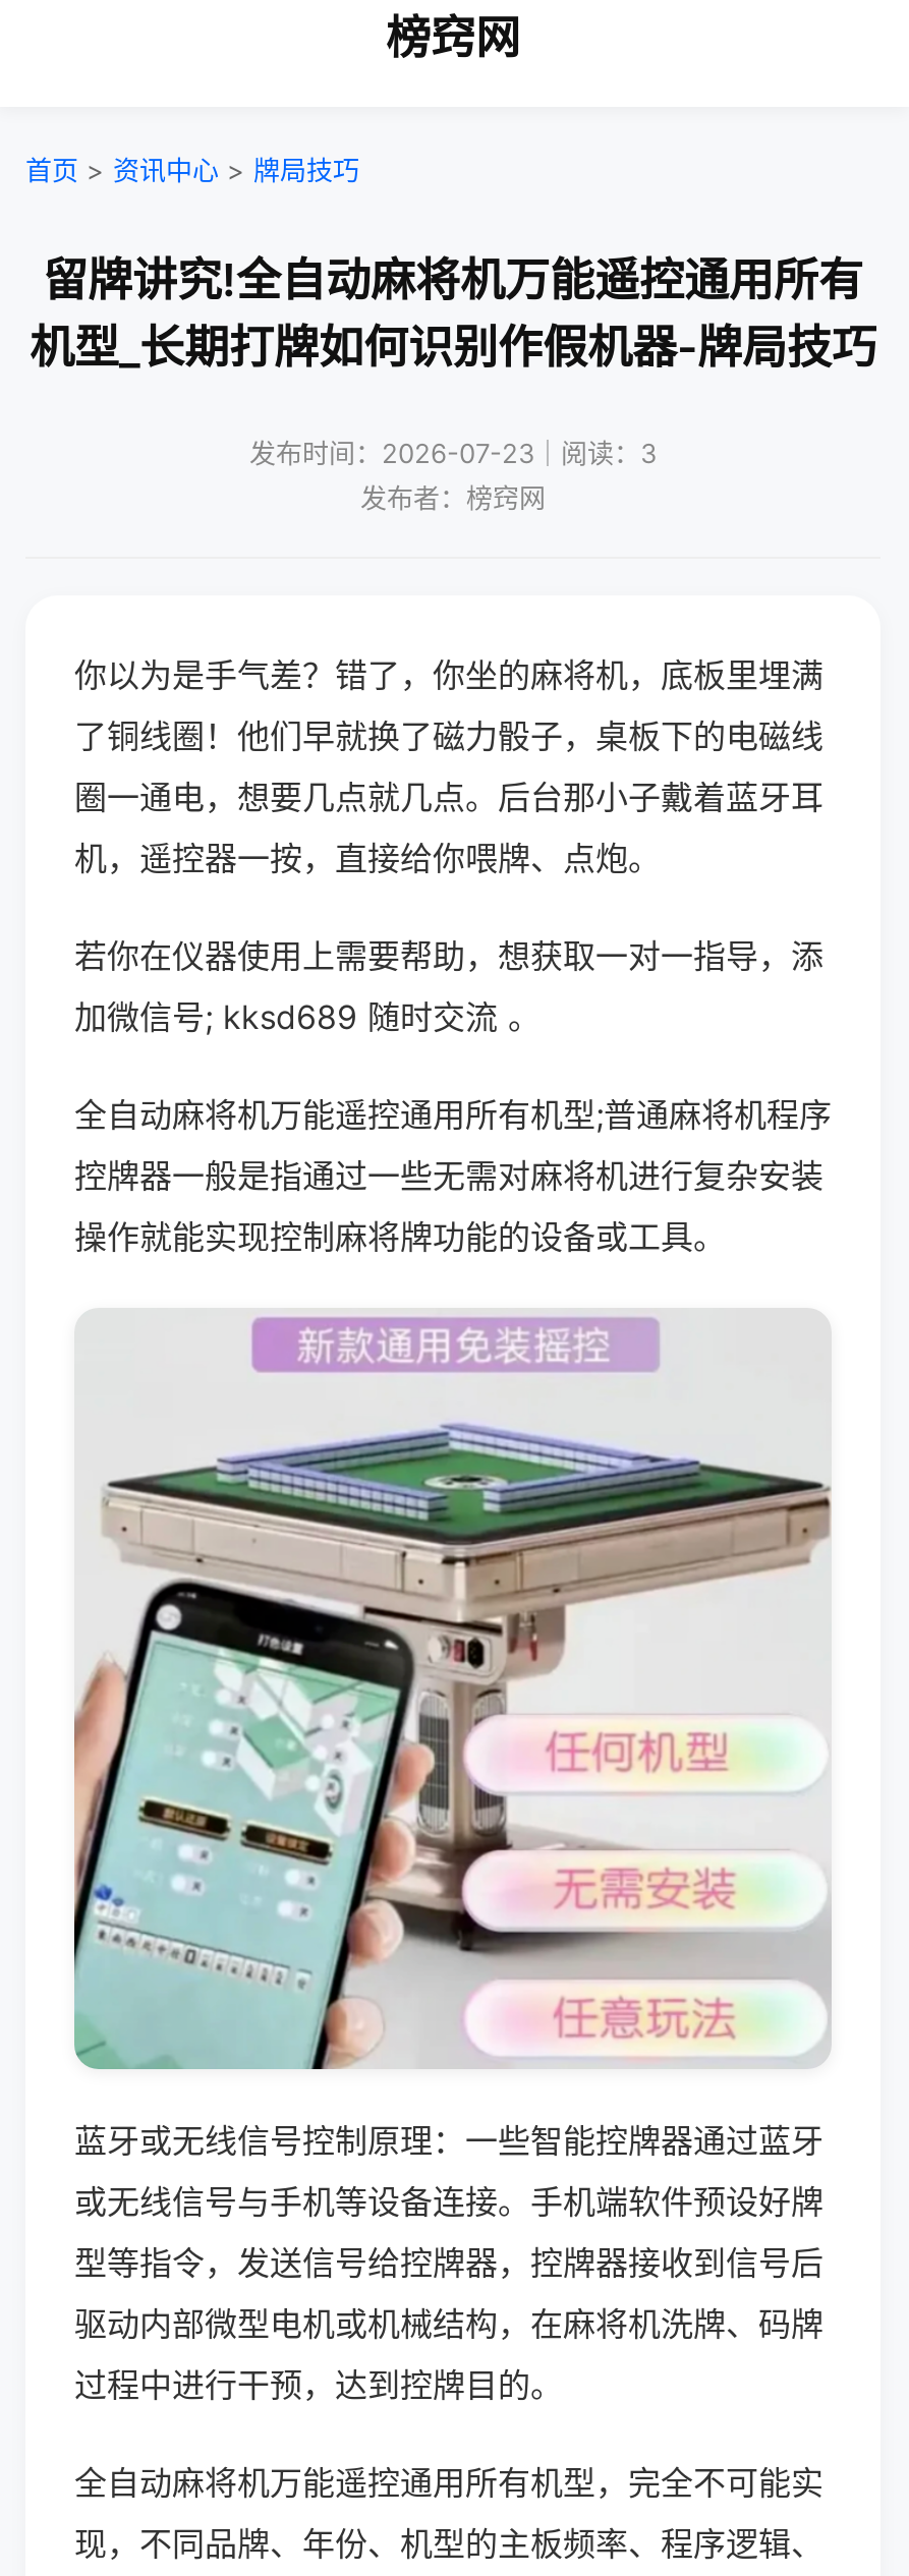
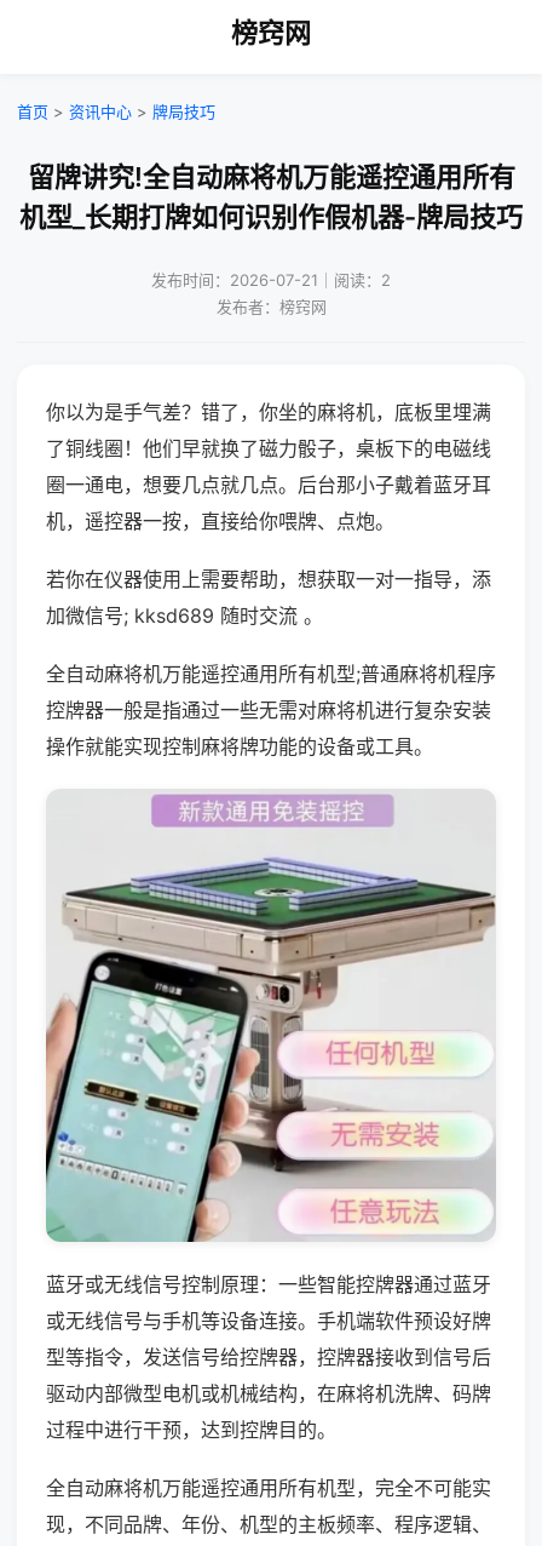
- 发布时间：2026-07-23｜阅读：3
+ 发布时间：2026-07-21｜阅读：2
